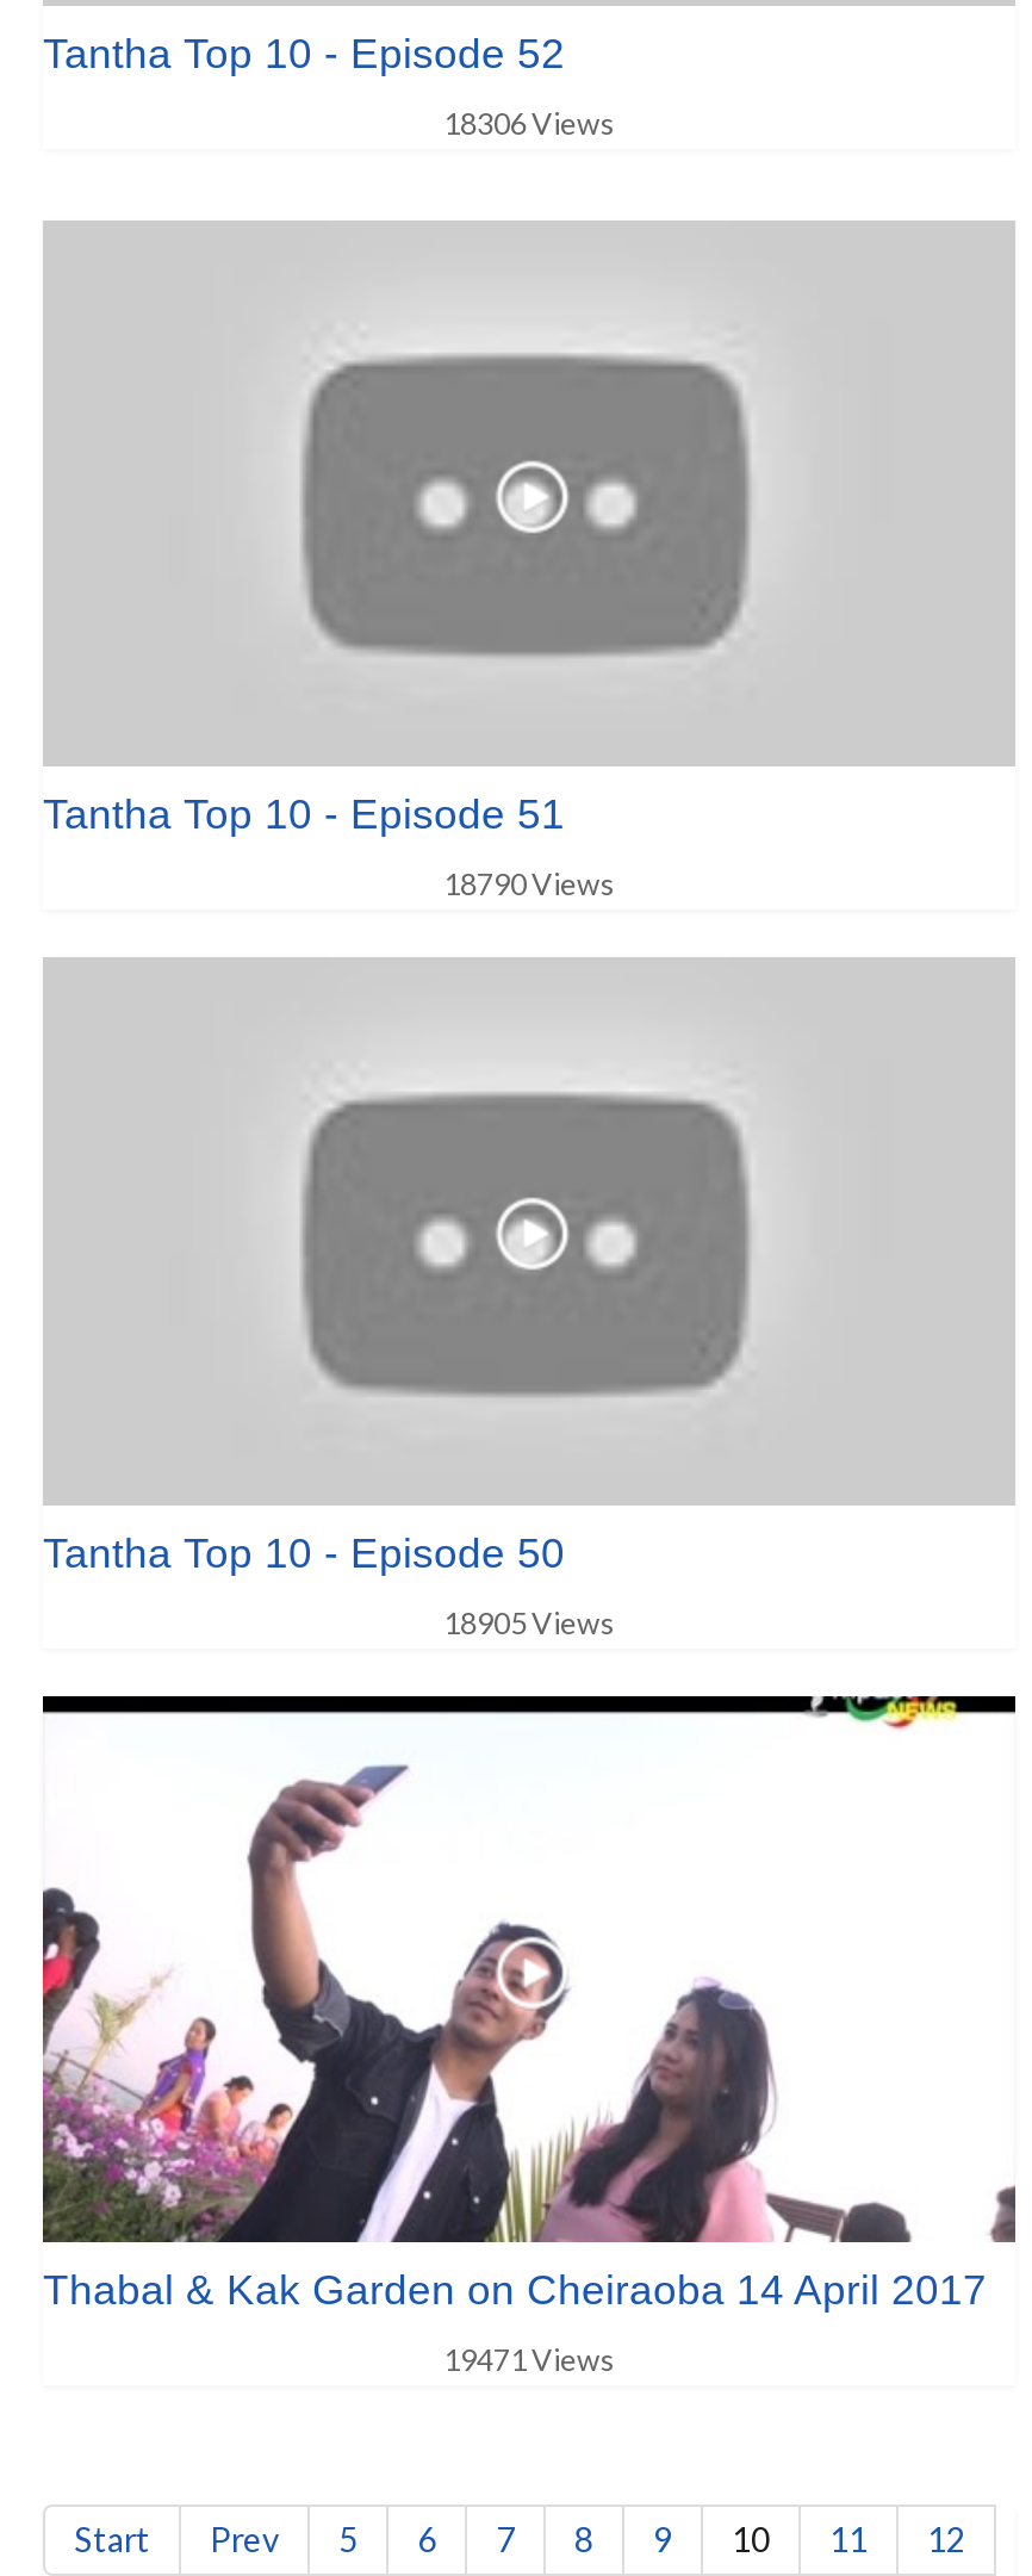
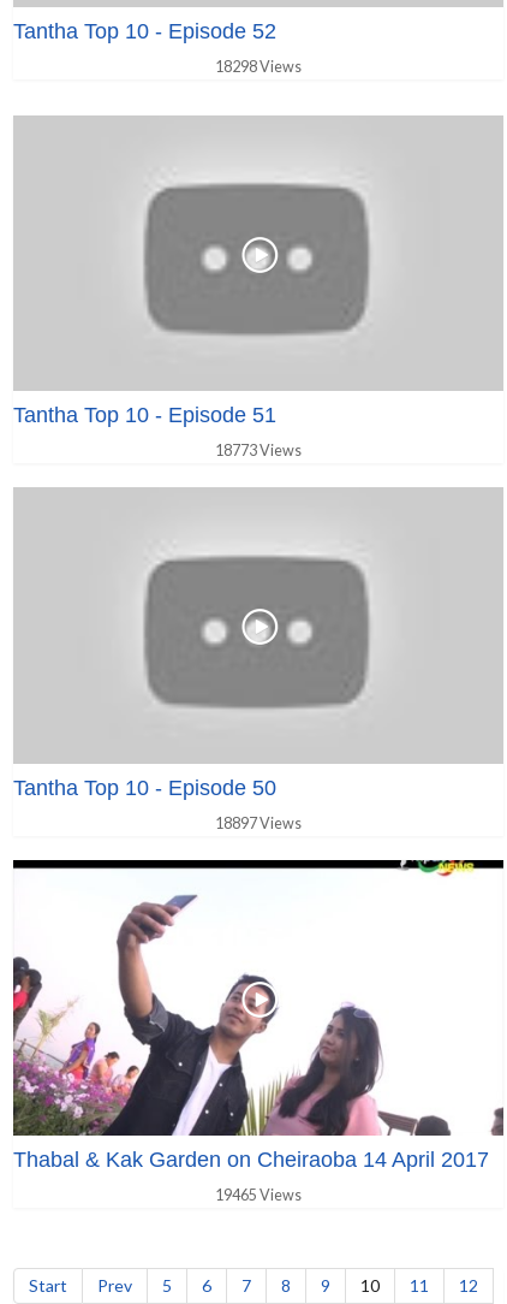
- 18306 Views
+ 18298 Views

- 18790 Views
+ 18773 Views

- 18905 Views
+ 18897 Views

- 19471 Views
+ 19465 Views
